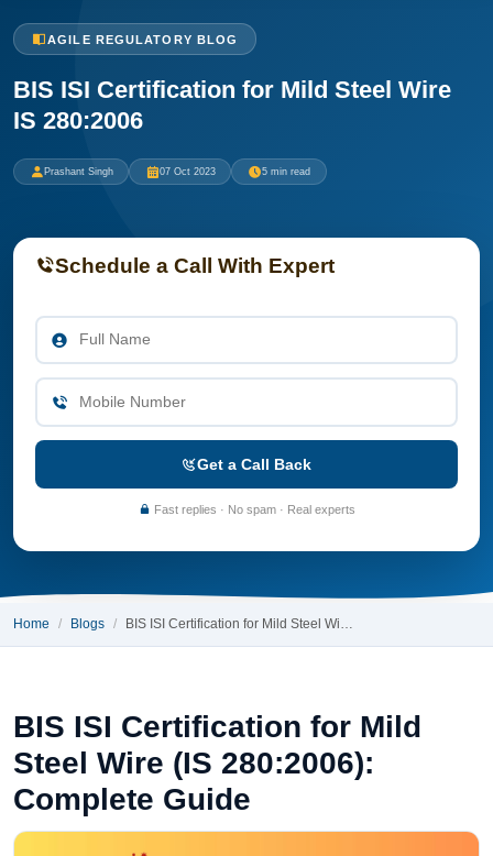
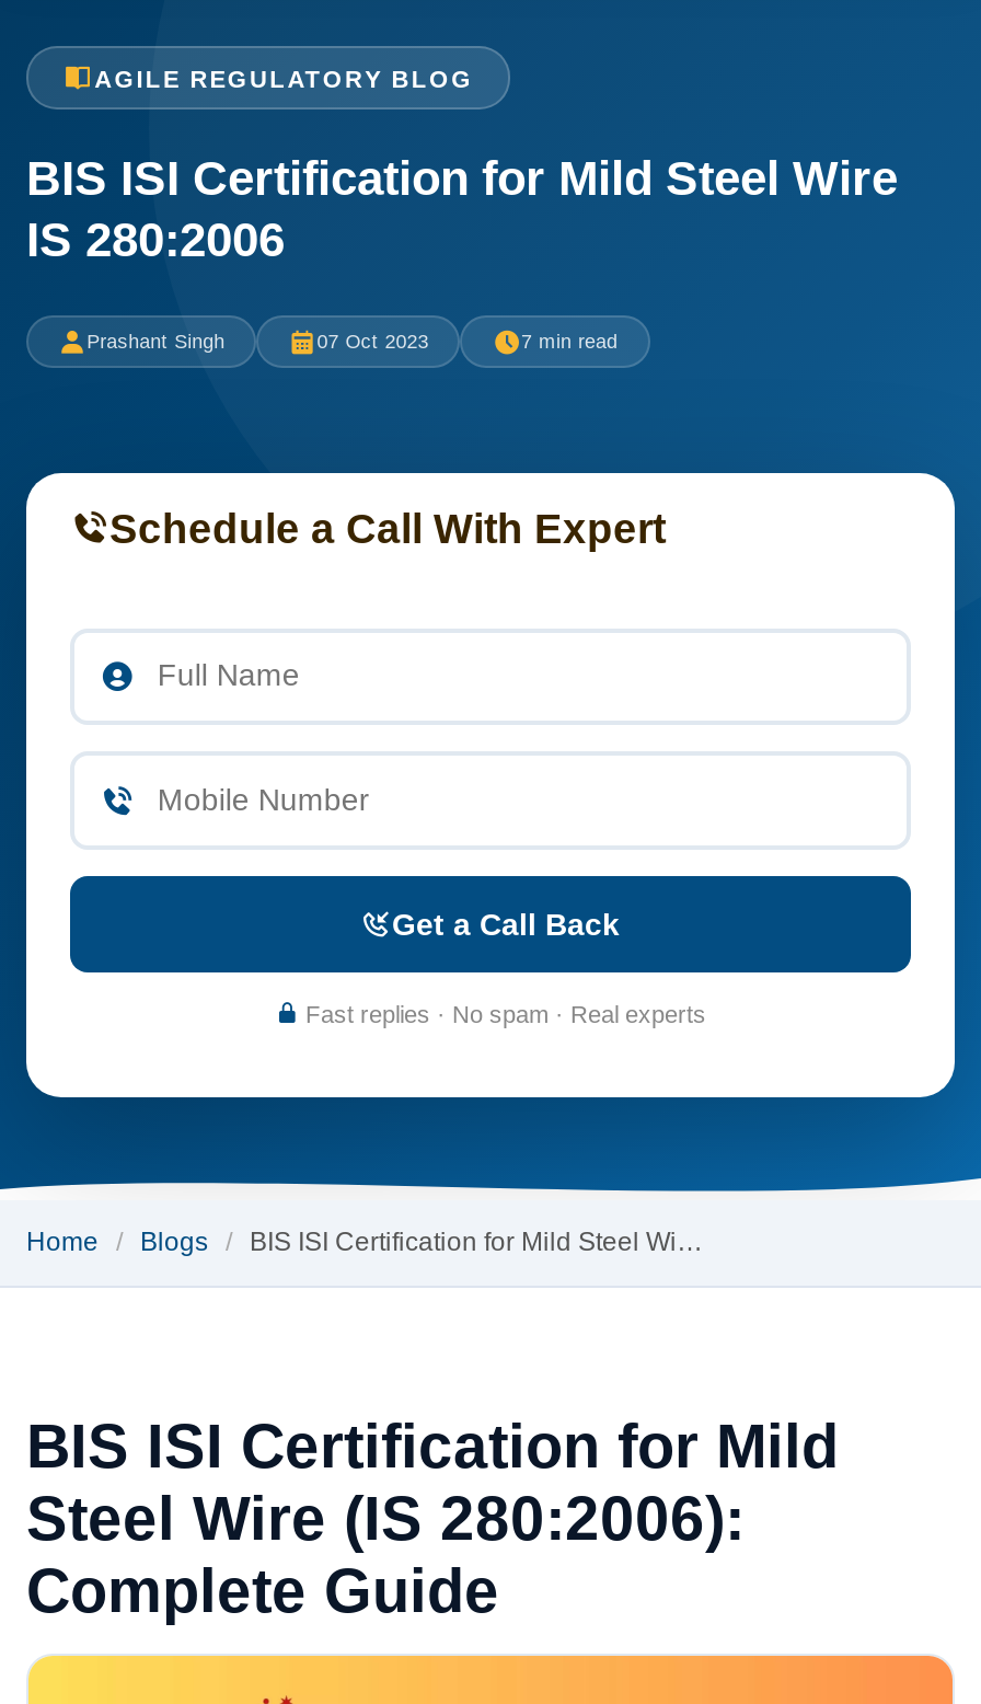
- 5 min read
+ 7 min read
